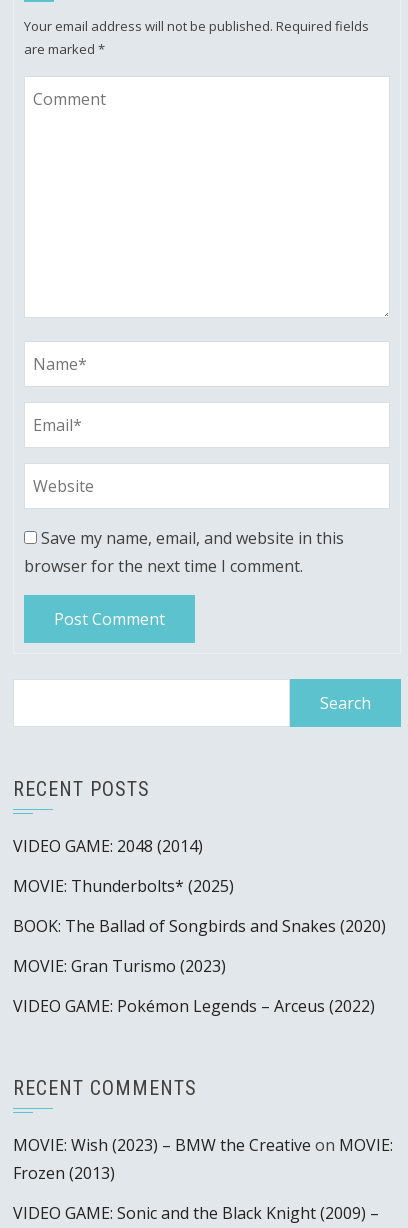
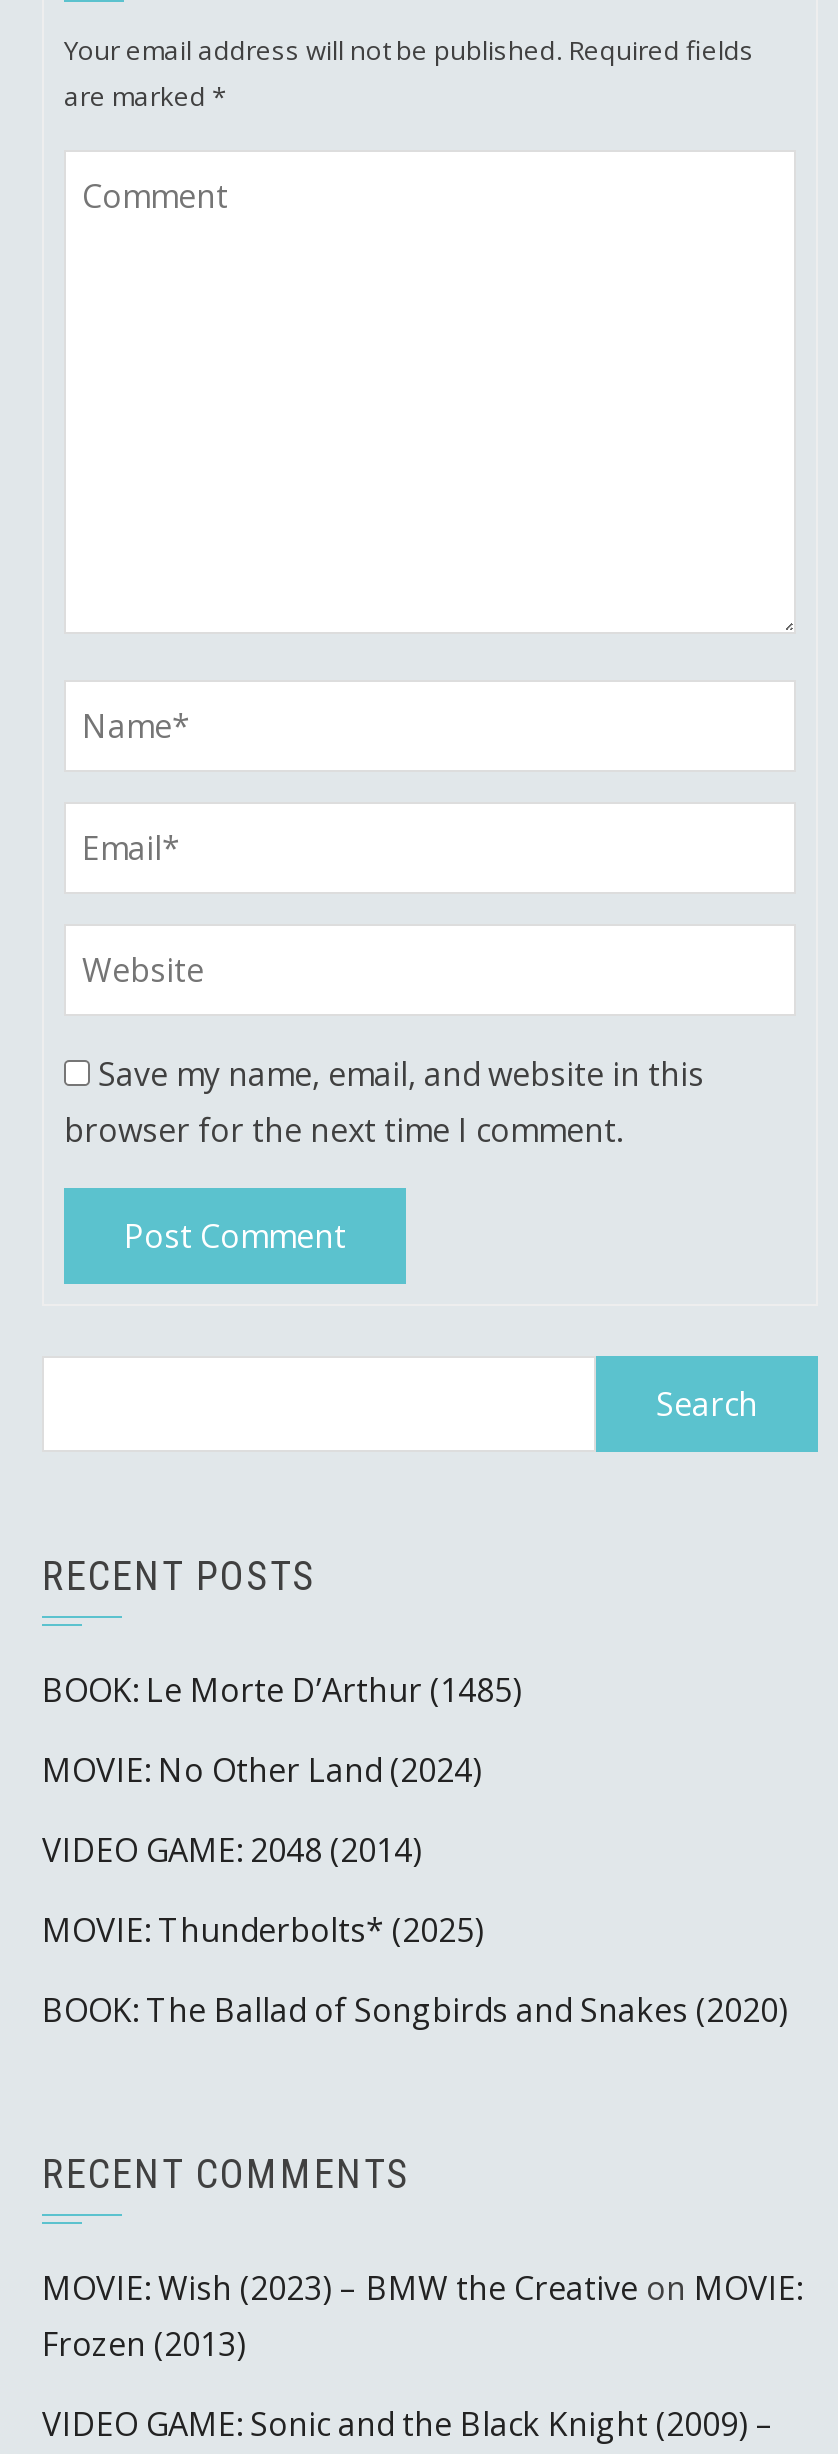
+ BOOK: Le Morte D’Arthur (1485)
+ MOVIE: No Other Land (2024)

moved down: VIDEO GAME: 2048 (2014) | MOVIE: Thunderbolts* (2025) | BOOK: The Ballad of Songbirds and Snakes (2020)

- MOVIE: Gran Turismo (2023)
- VIDEO GAME: Pokémon Legends – Arceus (2022)
